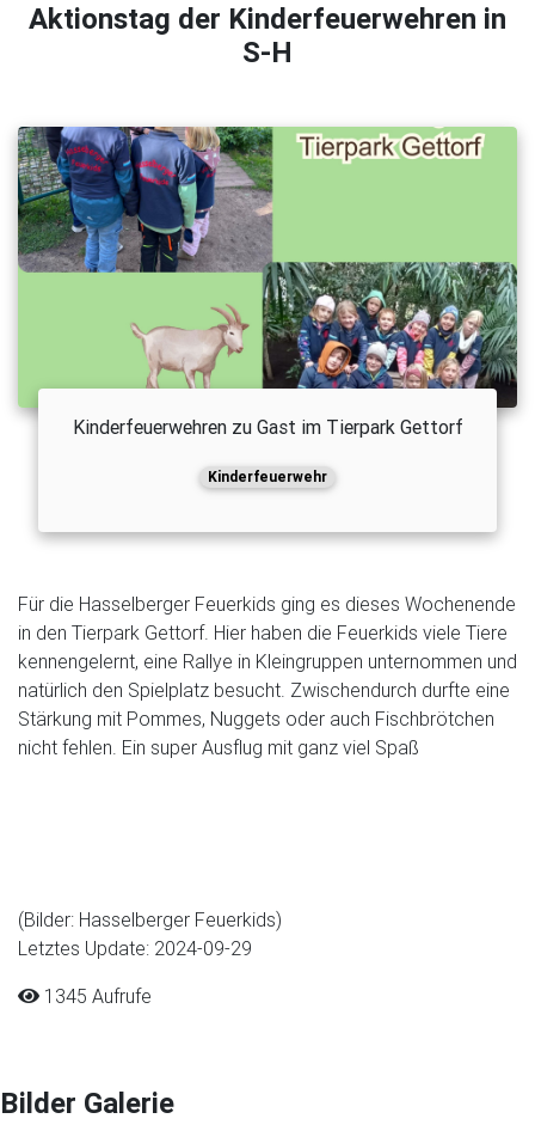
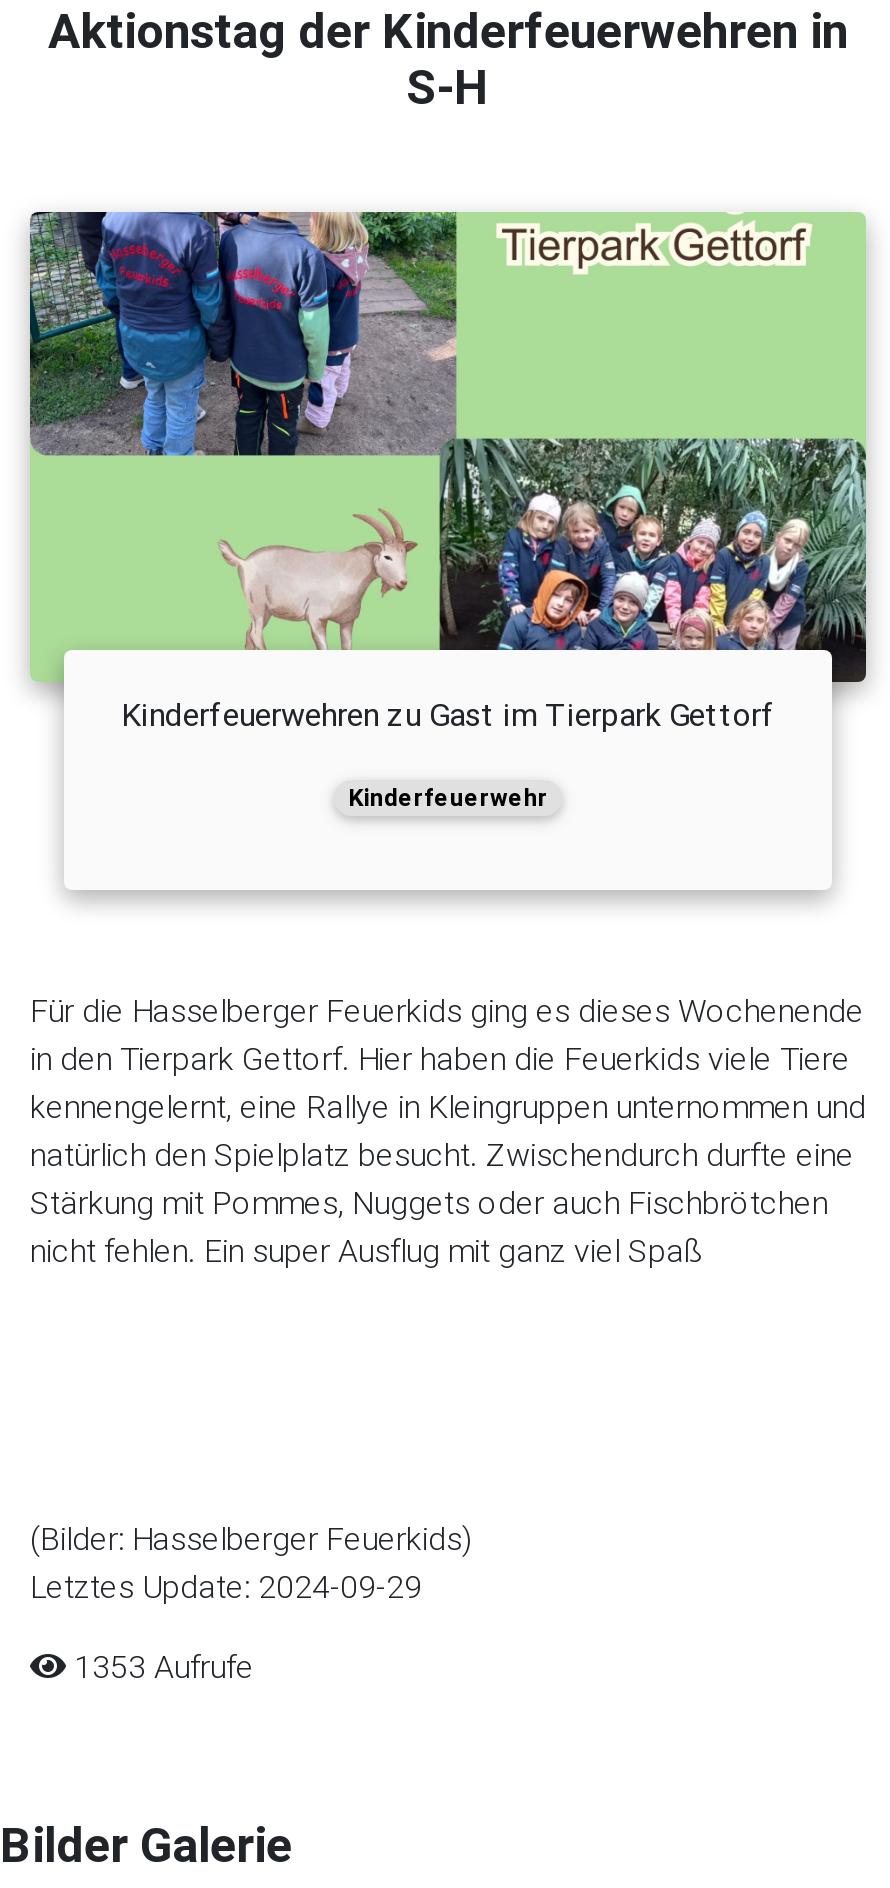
- 1345 Aufrufe
+ 1353 Aufrufe
